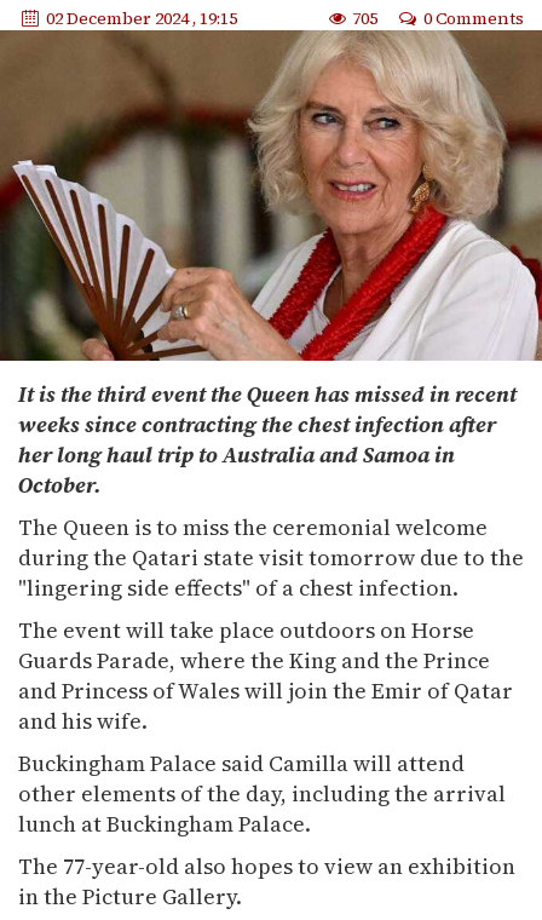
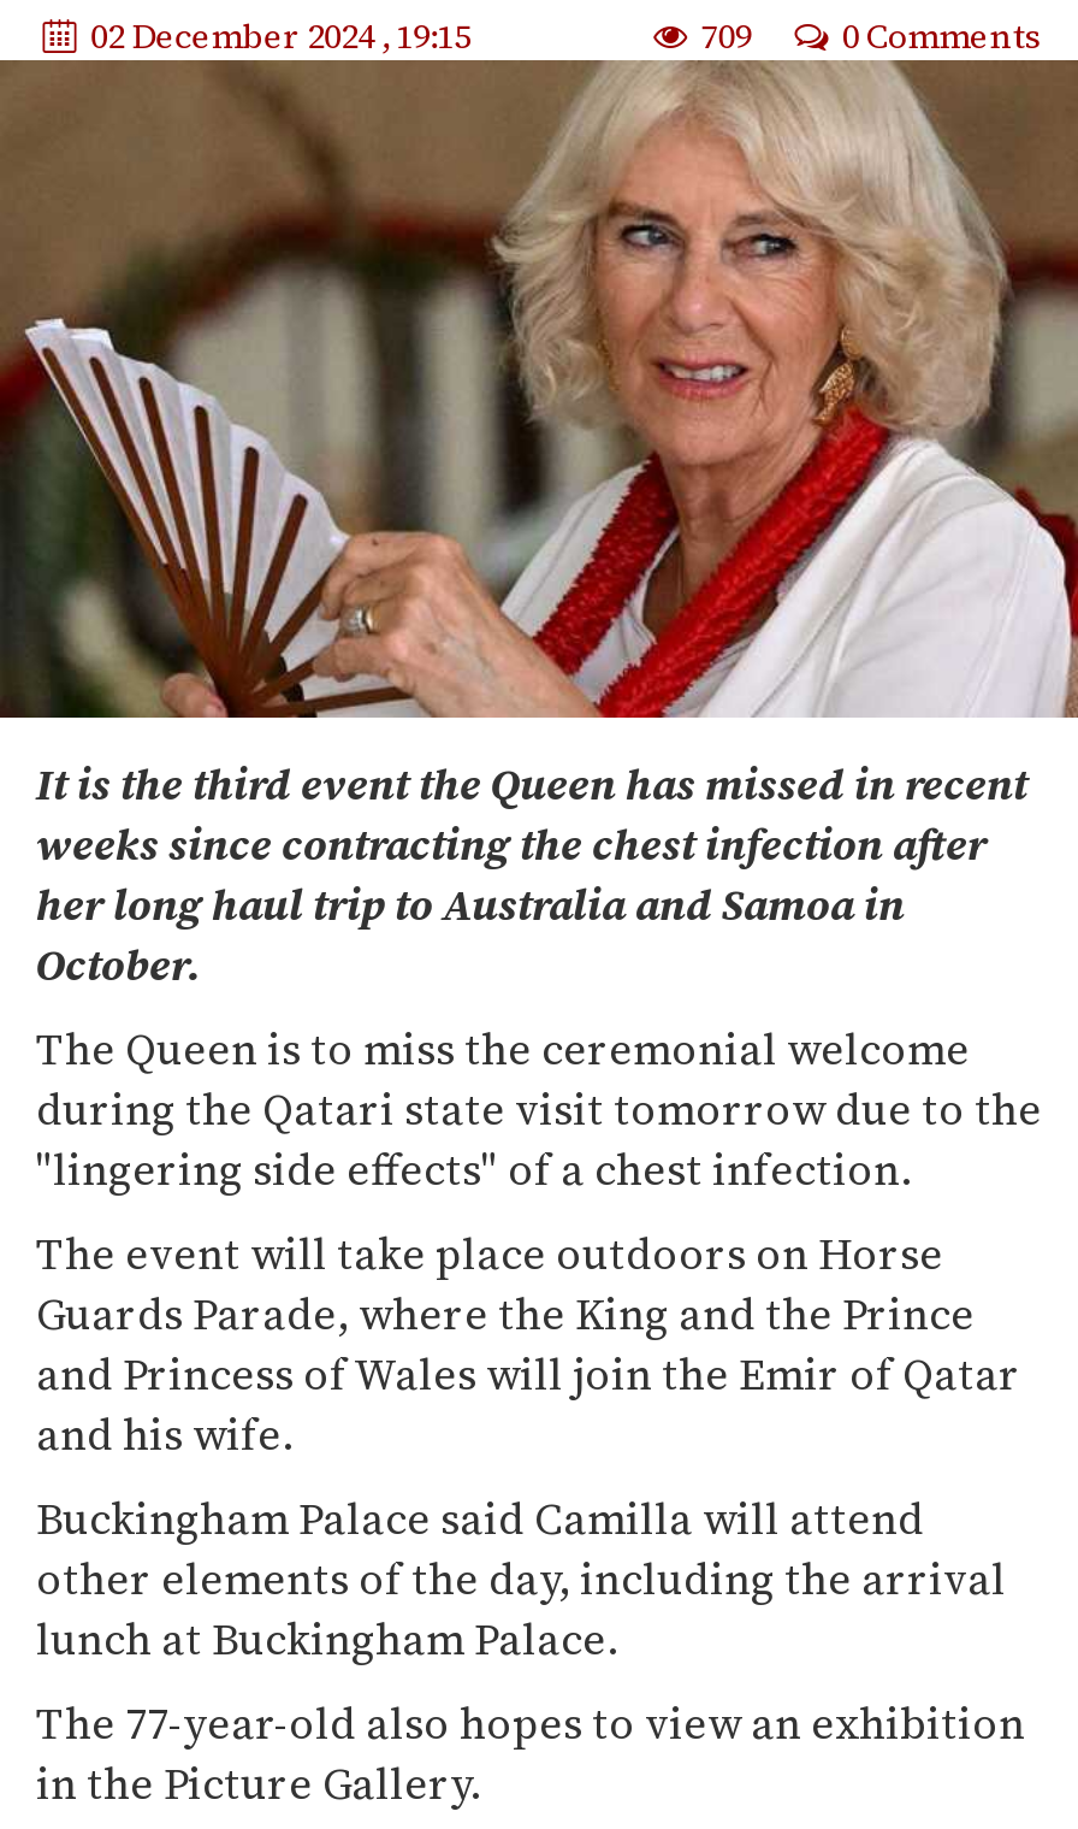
- 705 0 Comments
+ 709 0 Comments
